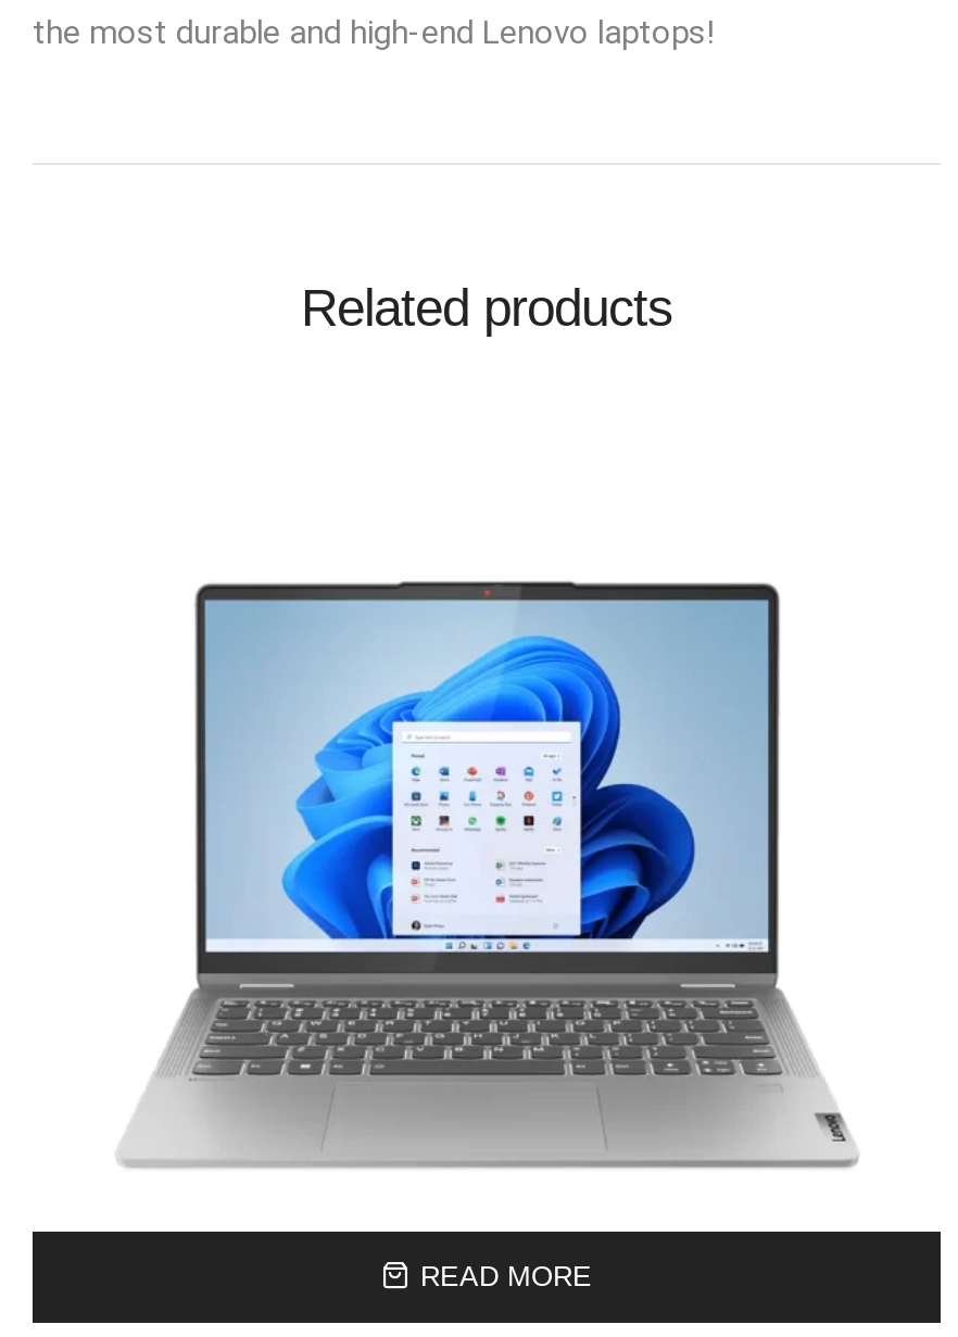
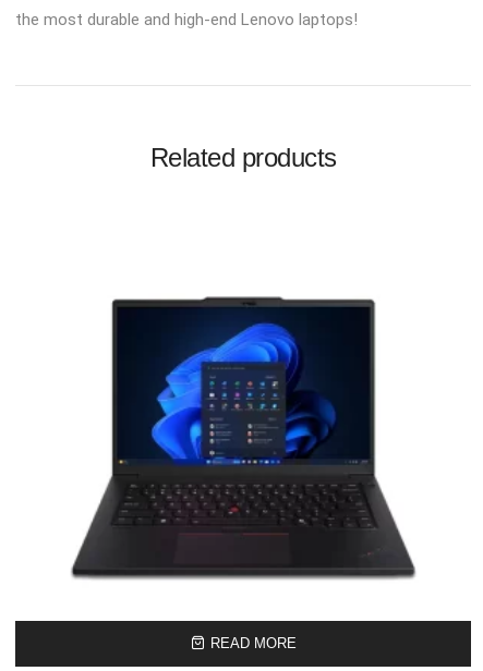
- [image]
+ [image]
